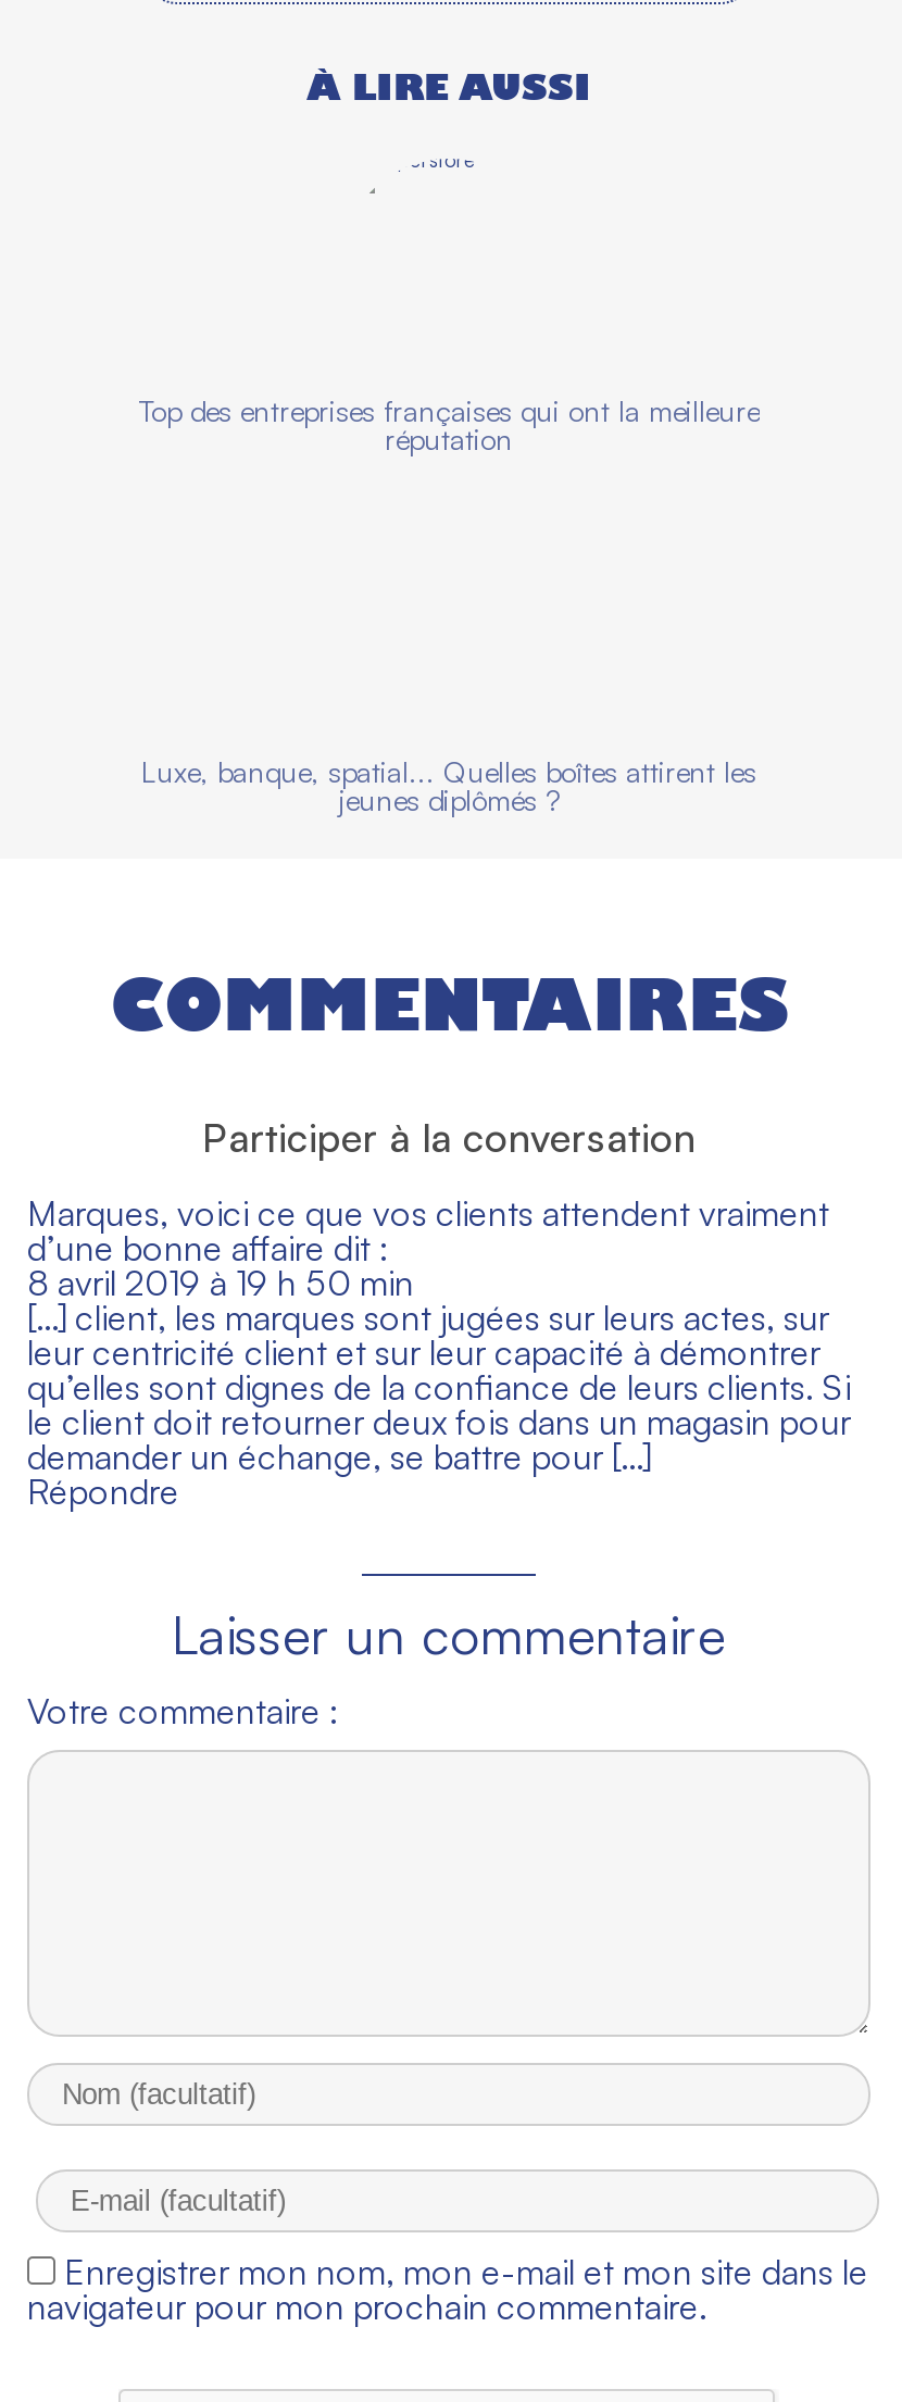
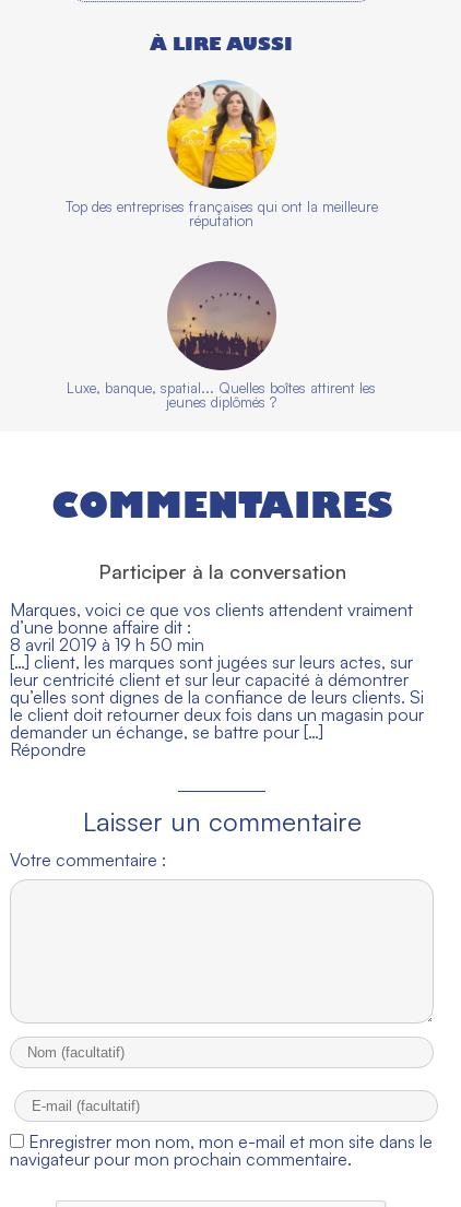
+ [image]

+ [image]
